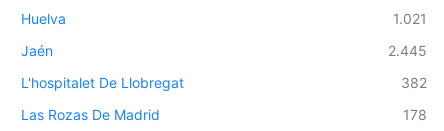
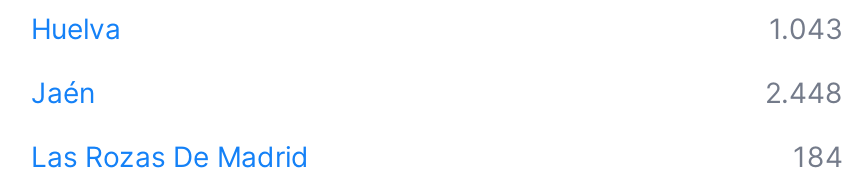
- 1.021
+ 1.043

- 2.445
- L'hospitalet De Llobregat
- 382
+ 2.448

- 178
+ 184
